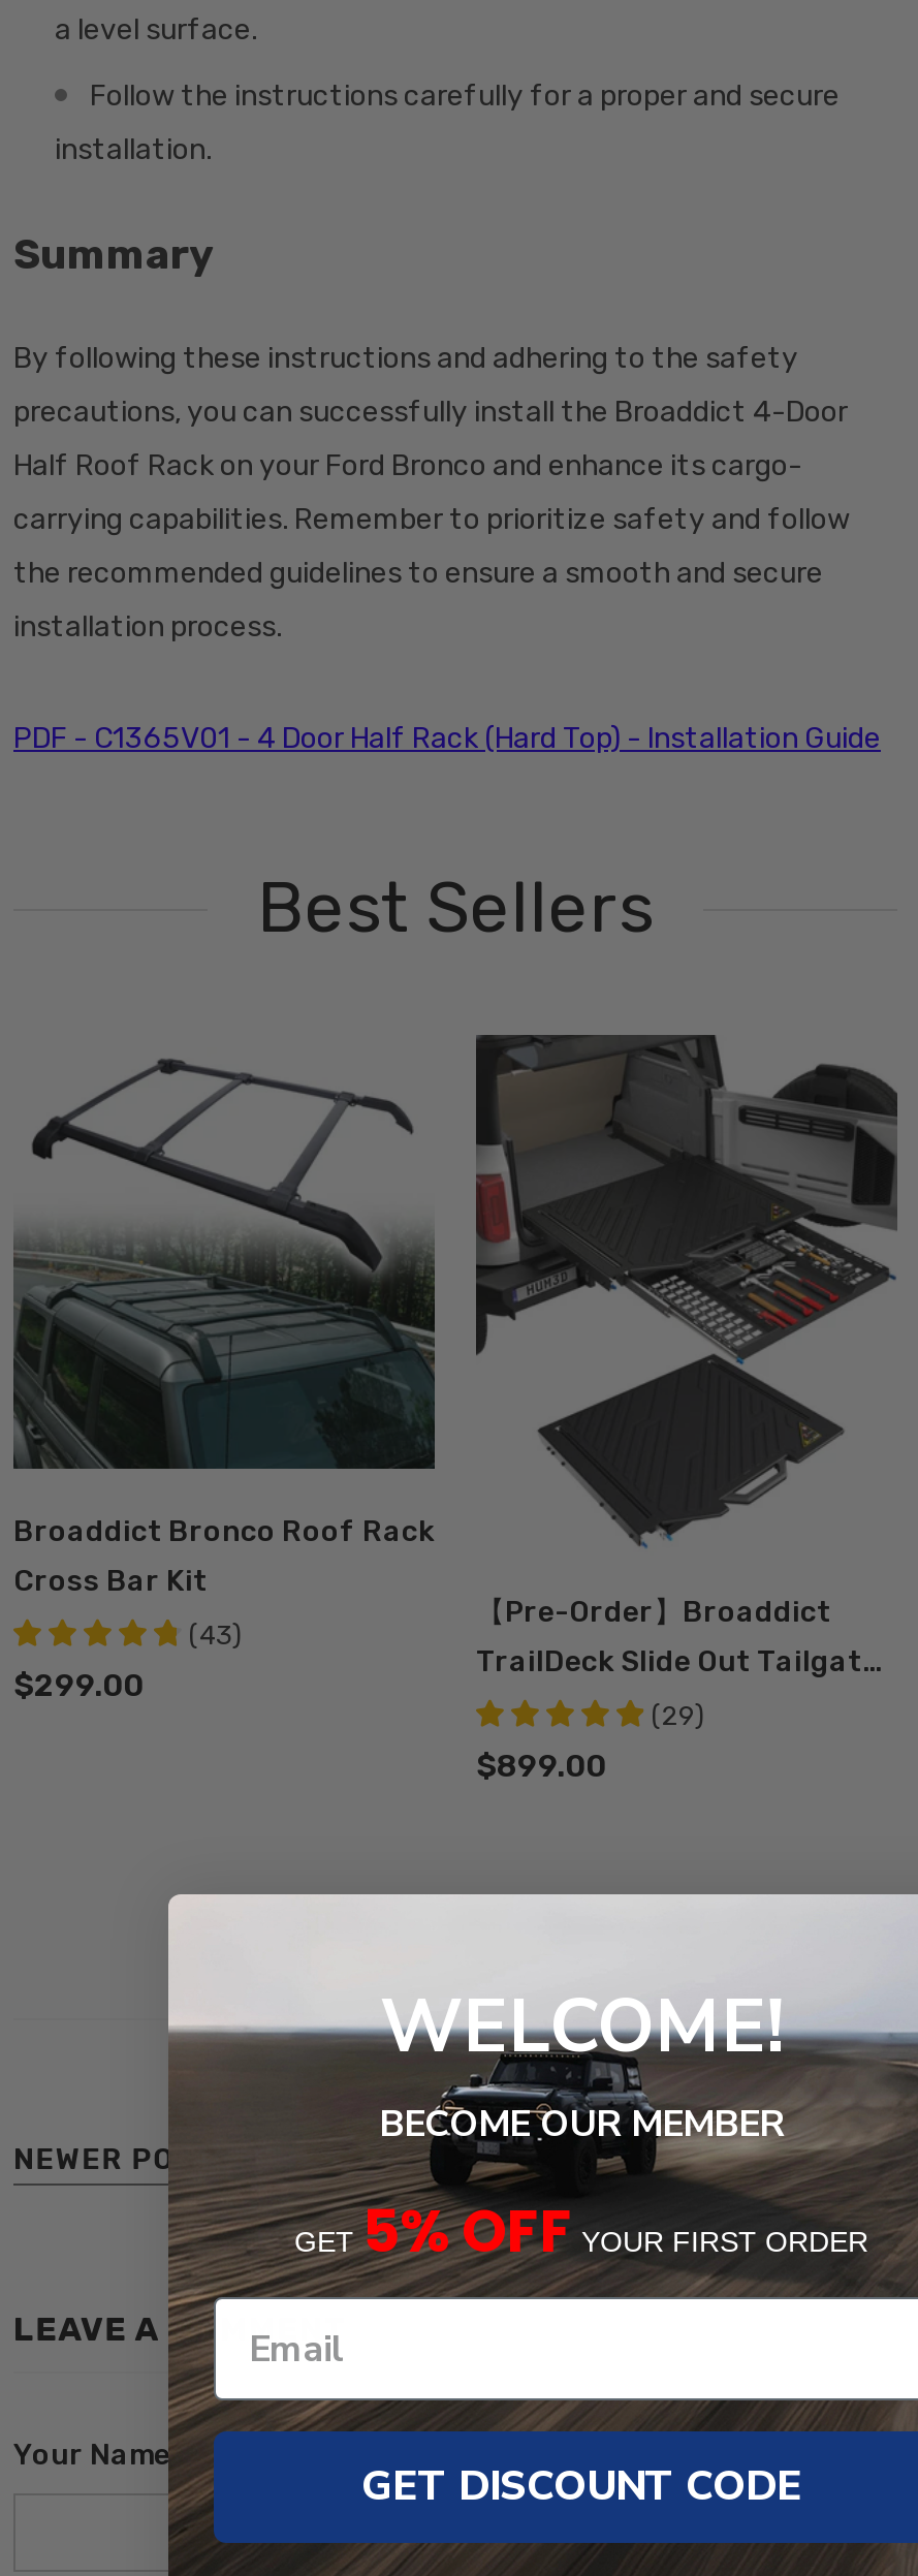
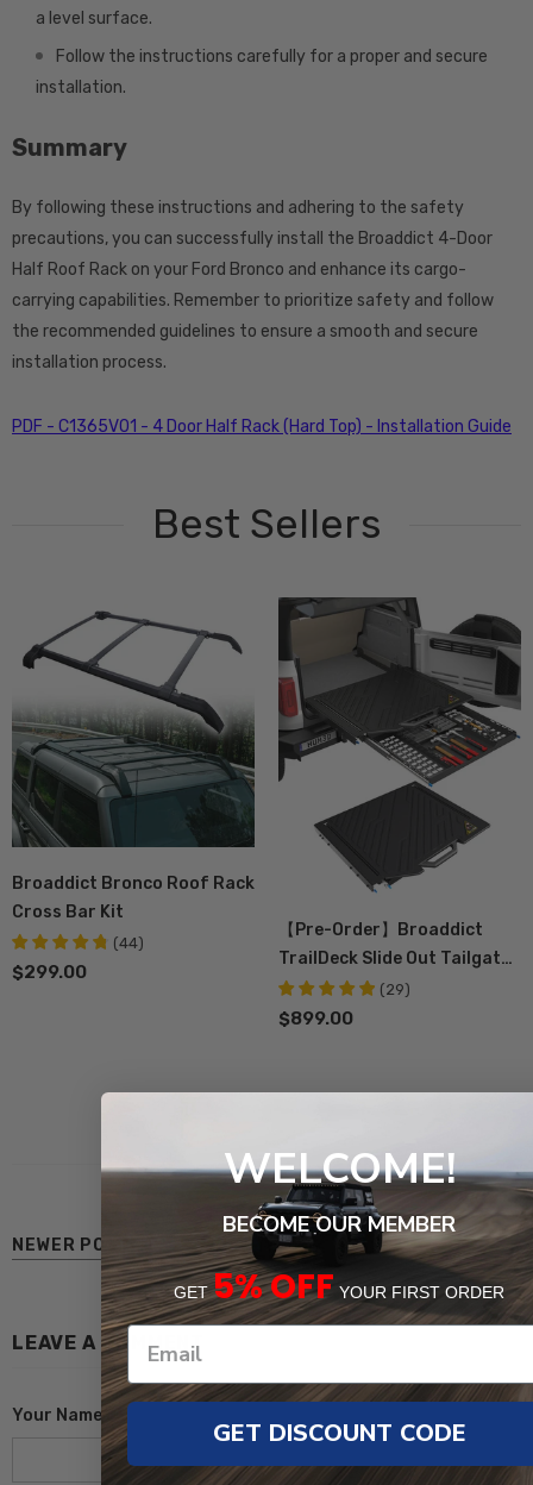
- (43)
+ (44)
